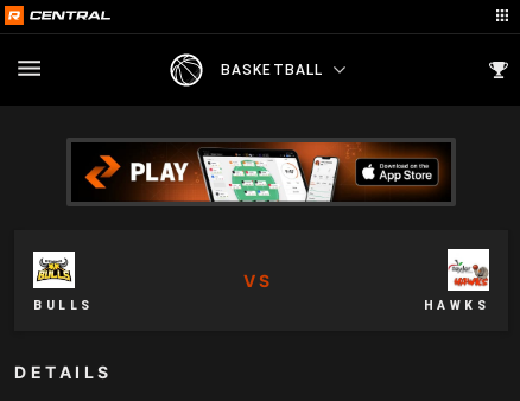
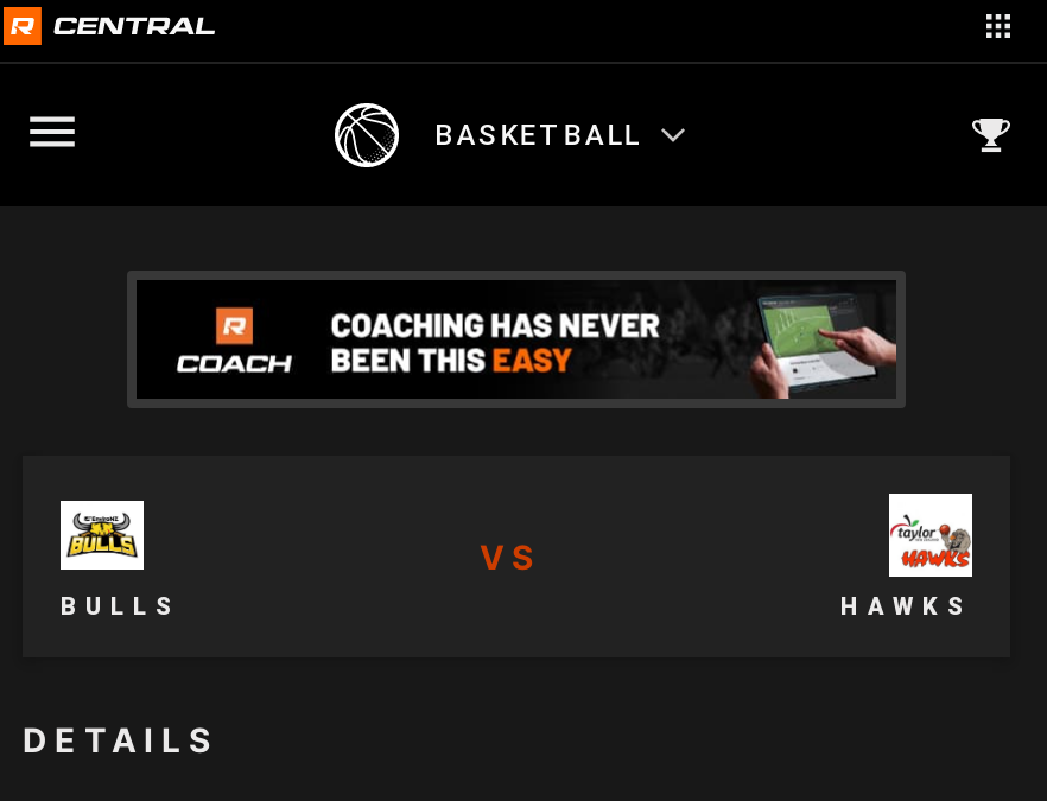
- [image]
+ [image]
